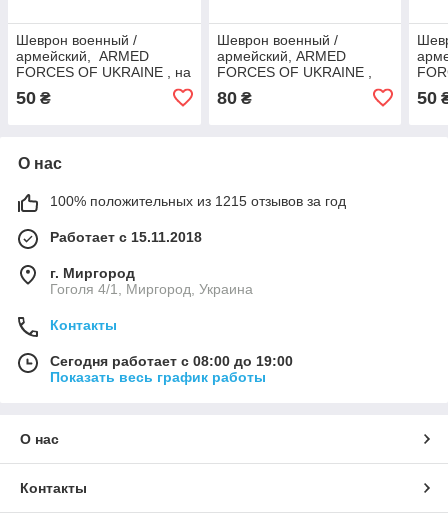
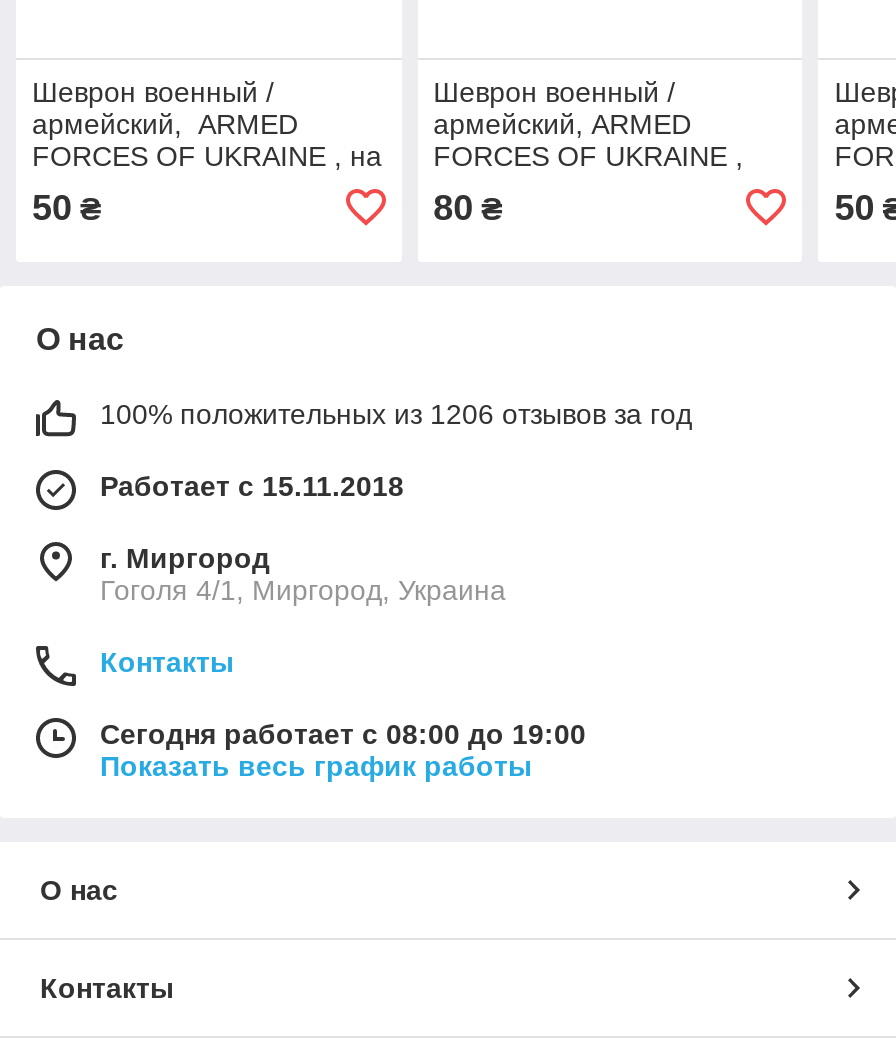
- 100% положительных из 1215 отзывов за год
+ 100% положительных из 1206 отзывов за год
